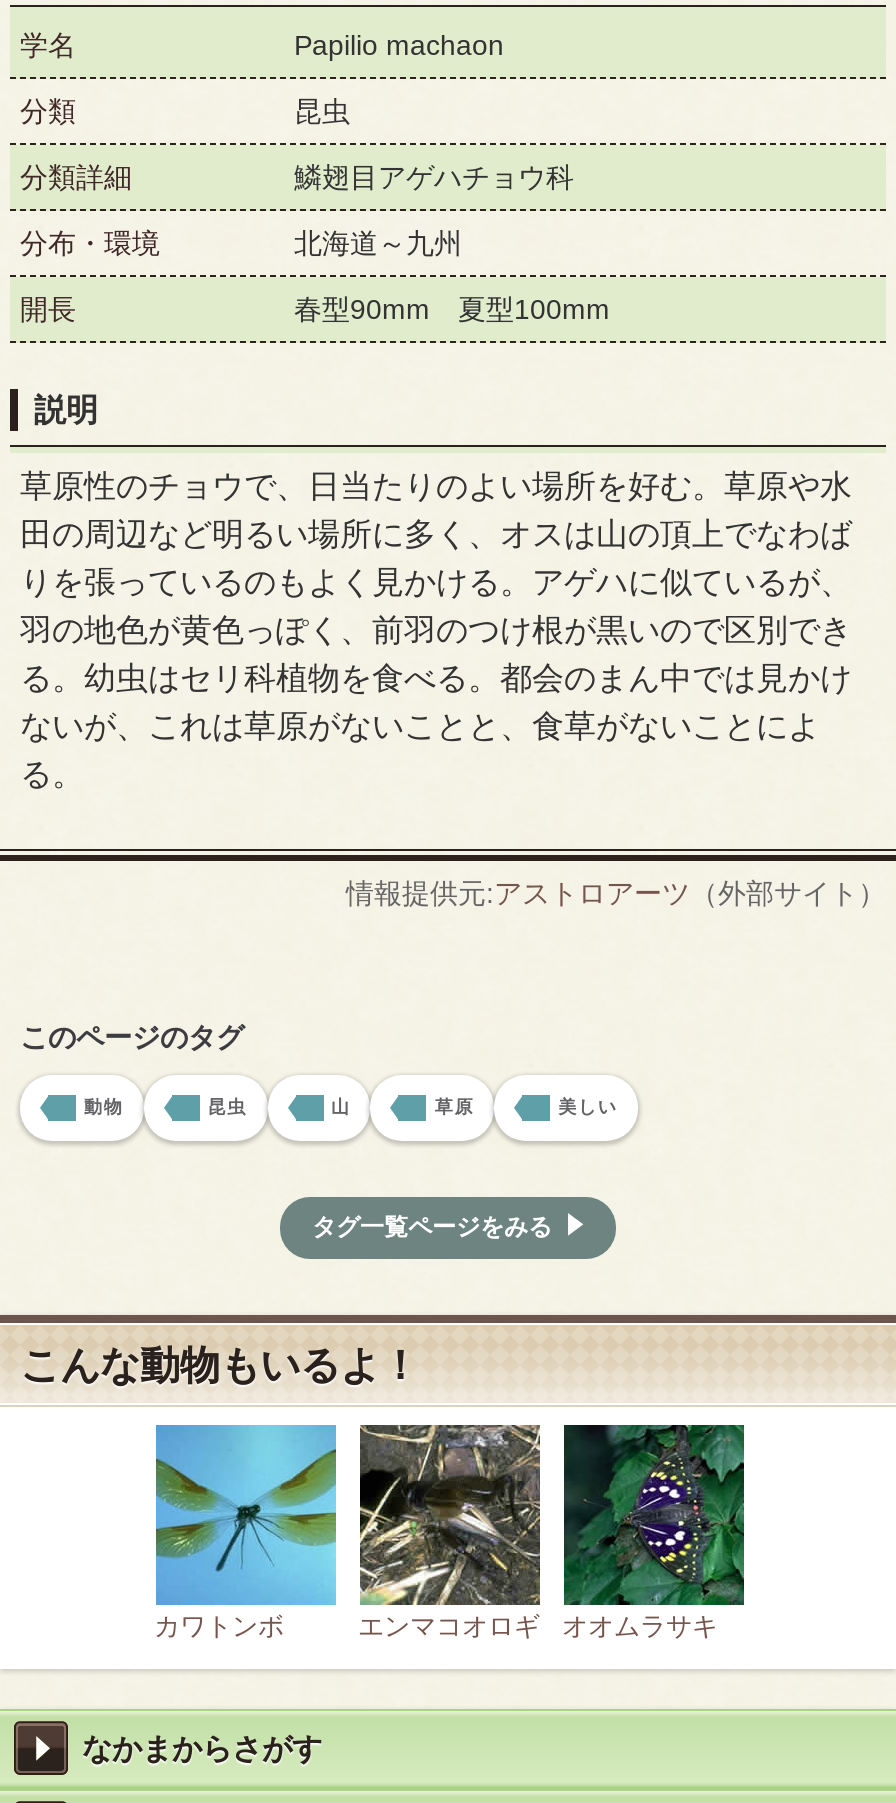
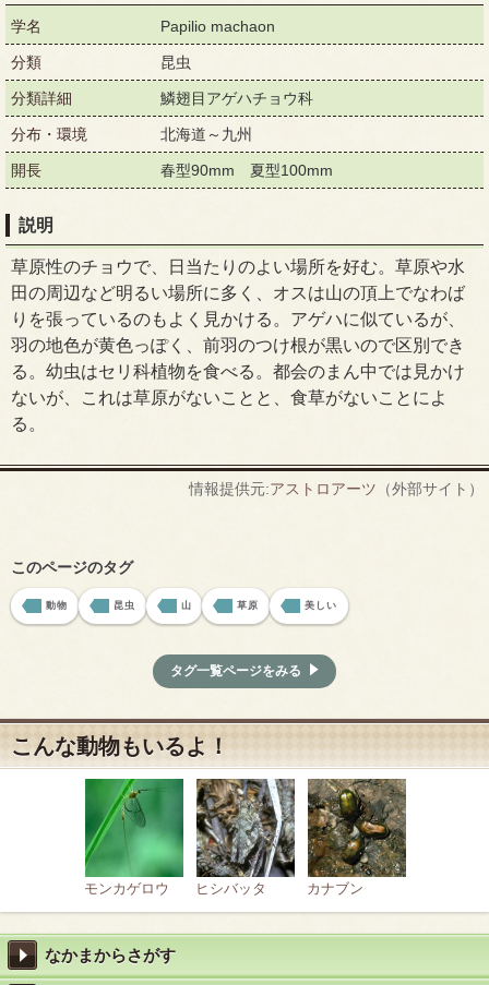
- [image]
- カワトンボ
- エンマコオロギ
- オオムラサキ
+ [image]
+ モンカゲロウ
+ ヒシバッタ
+ カナブン

- [image]
+ [image]

- [image]
+ [image]
